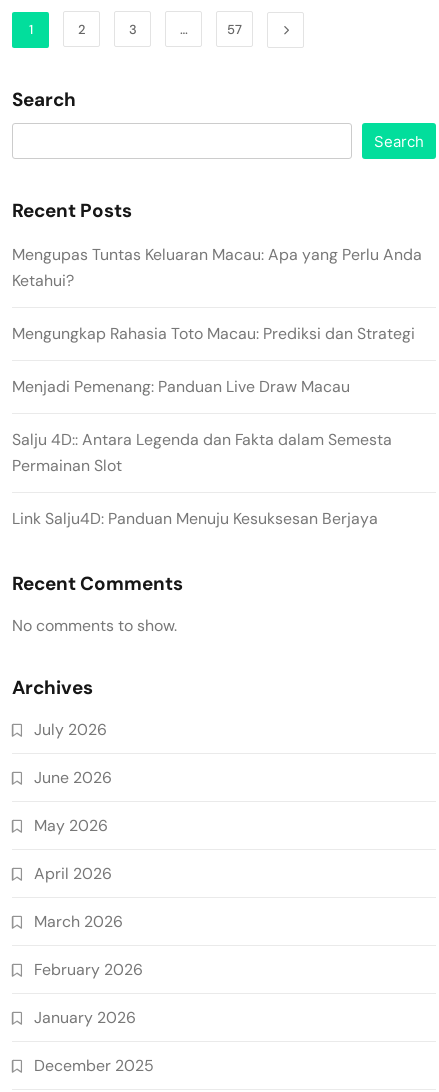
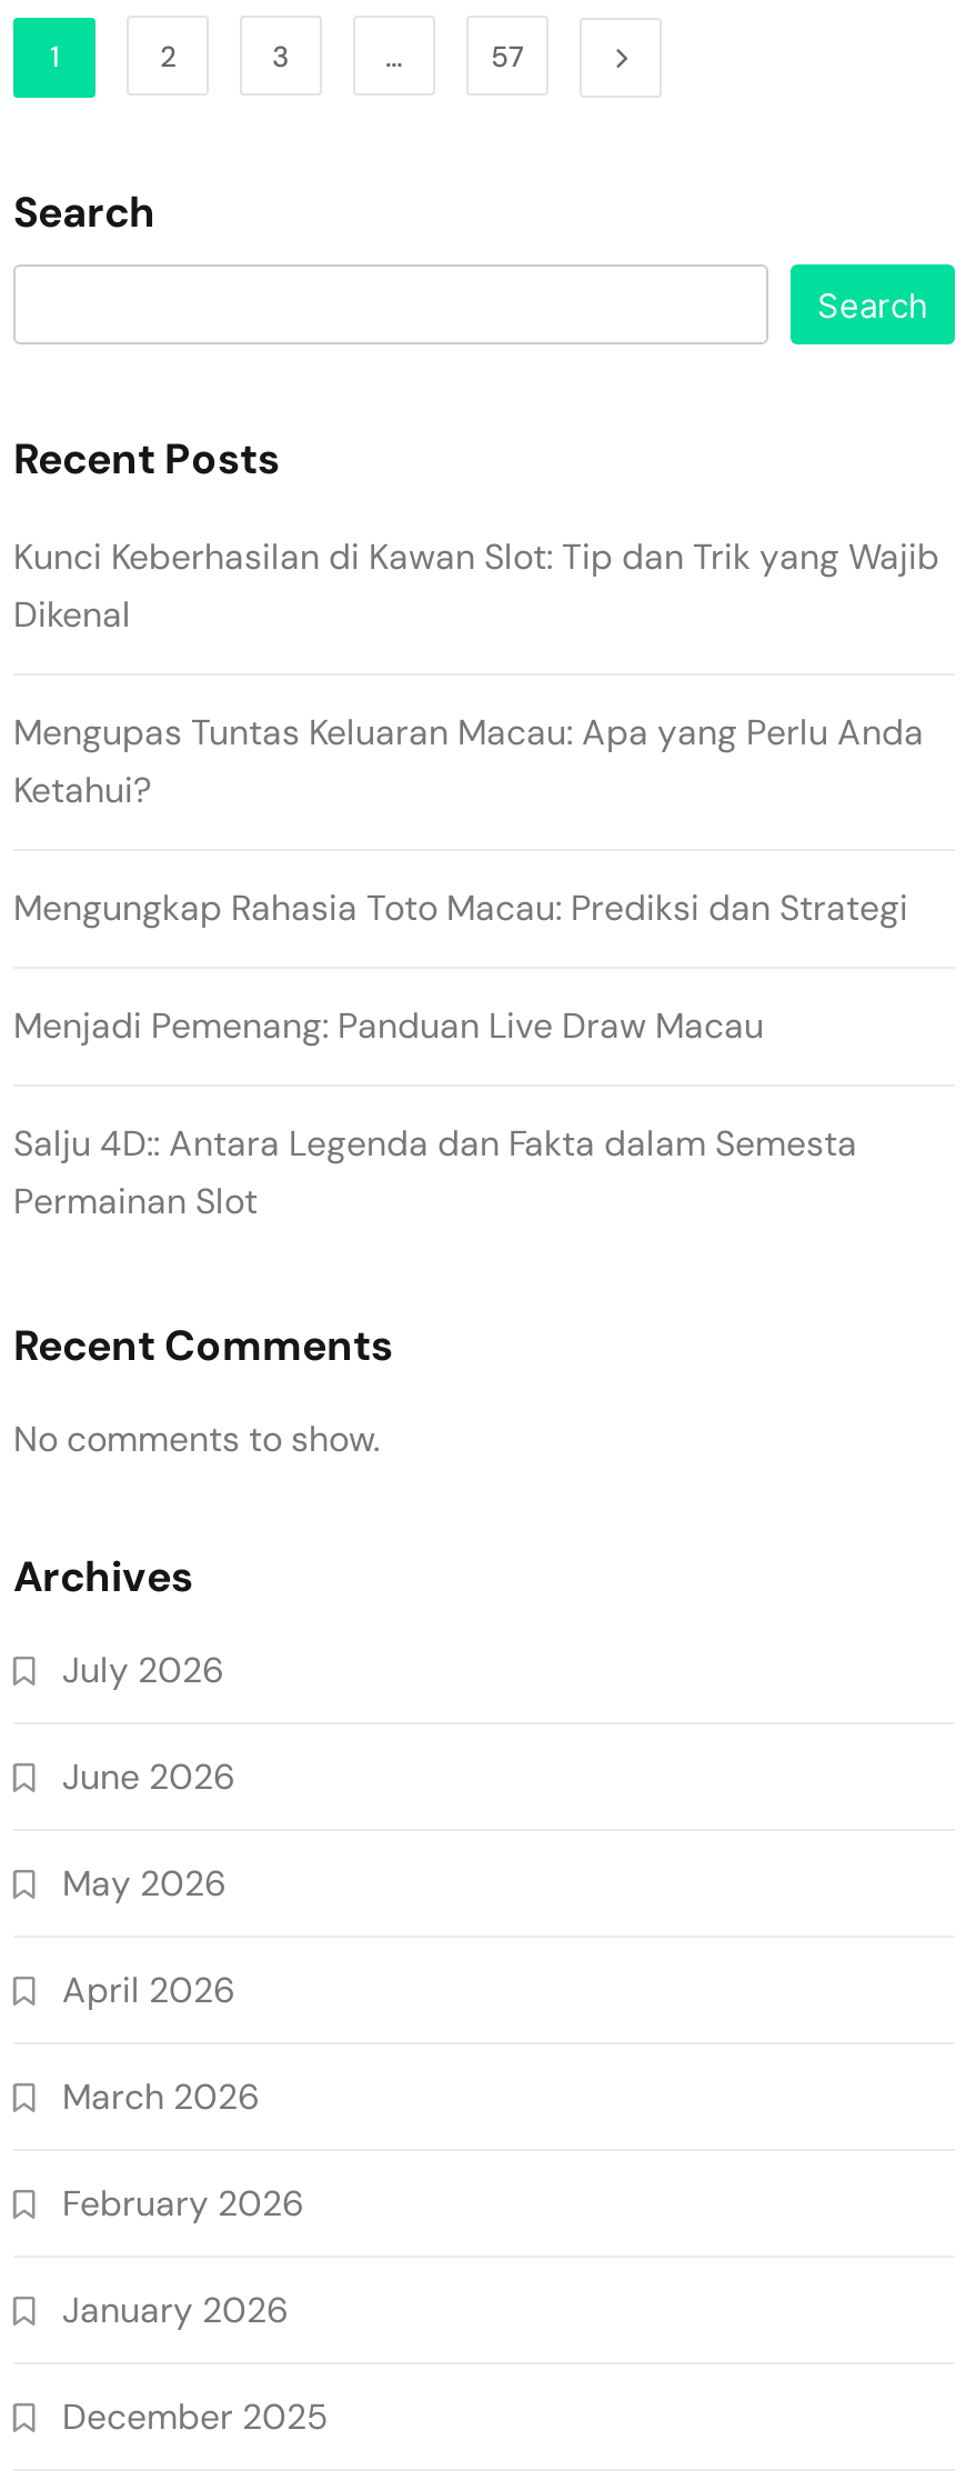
+ Kunci Keberhasilan di Kawan Slot: Tip dan Trik yang Wajib
+ Dikenal

moved down: Mengupas Tuntas Keluaran Macau: Apa yang Perlu Anda | Ketahui? | Mengungkap Rahasia Toto Macau: Prediksi dan Strategi | Menjadi Pemenang: Panduan Live Draw Macau | Salju 4D:: Antara Legenda dan Fakta dalam Semesta | Permainan Slot

- Link Salju4D: Panduan Menuju Kesuksesan Berjaya
